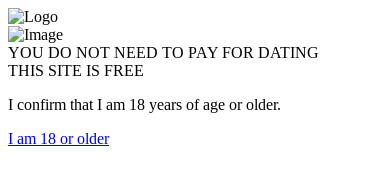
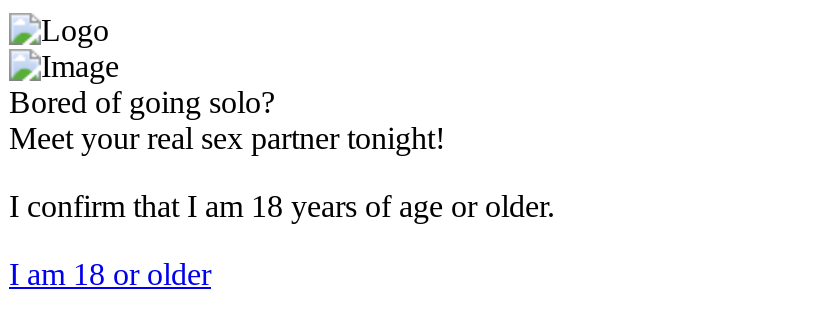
- YOU DO NOT NEED TO PAY FOR DATING
- THIS SITE IS FREE
+ Bored of going solo?
+ Meet your real sex partner tonight!
